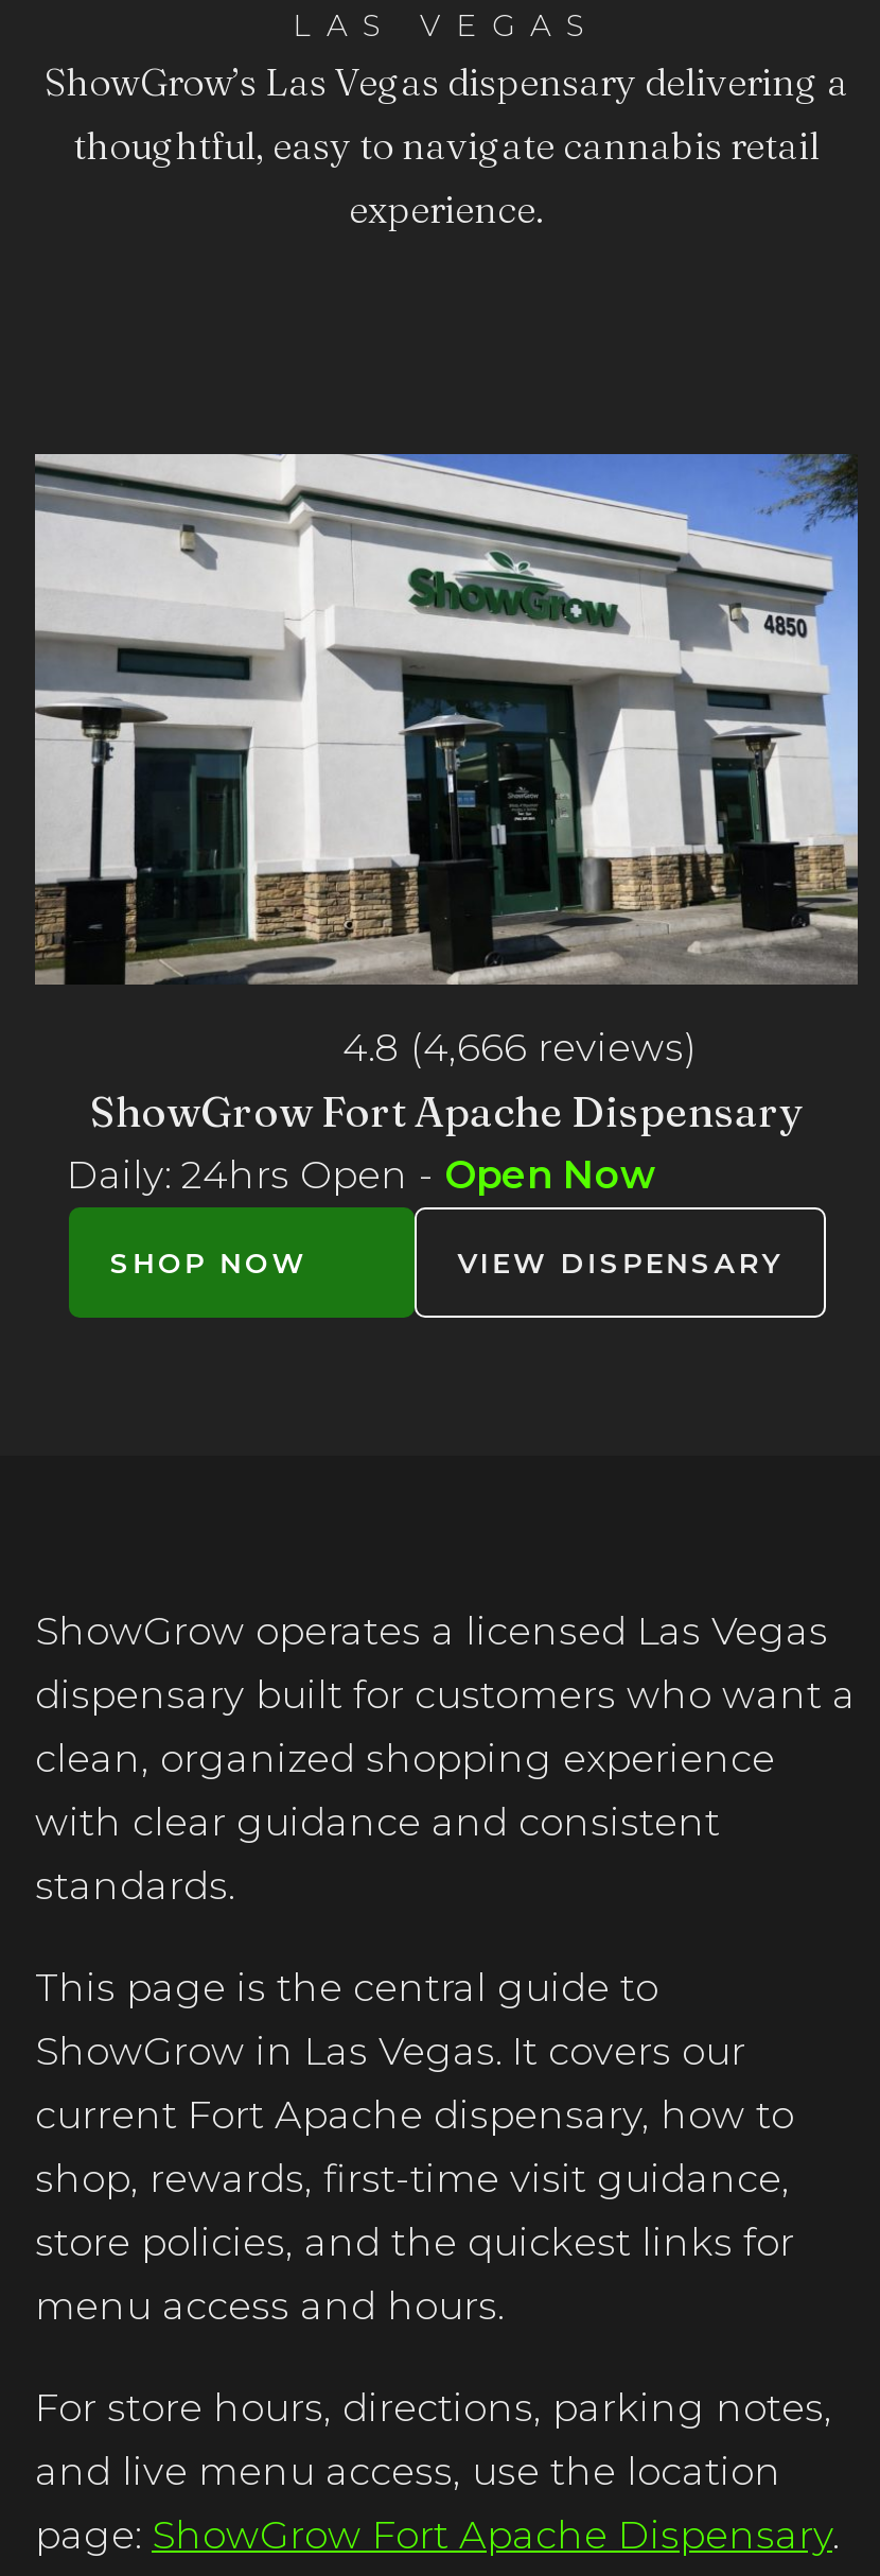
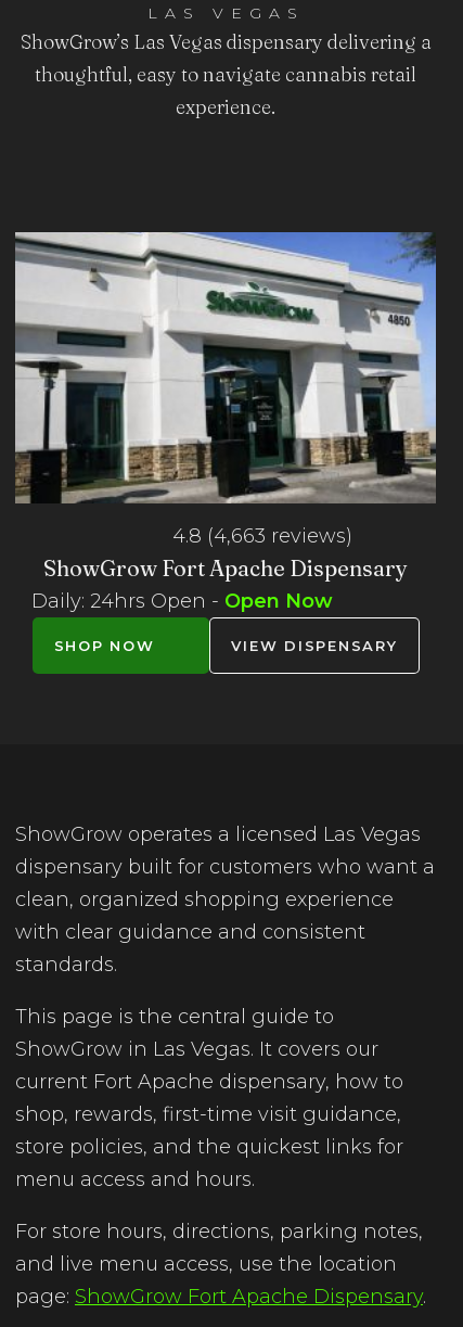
- 4.8 (4,666 reviews)
+ 4.8 (4,663 reviews)
